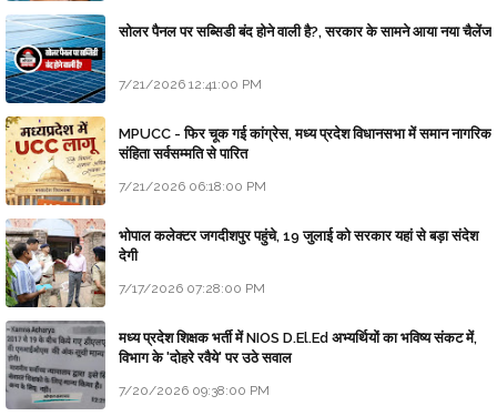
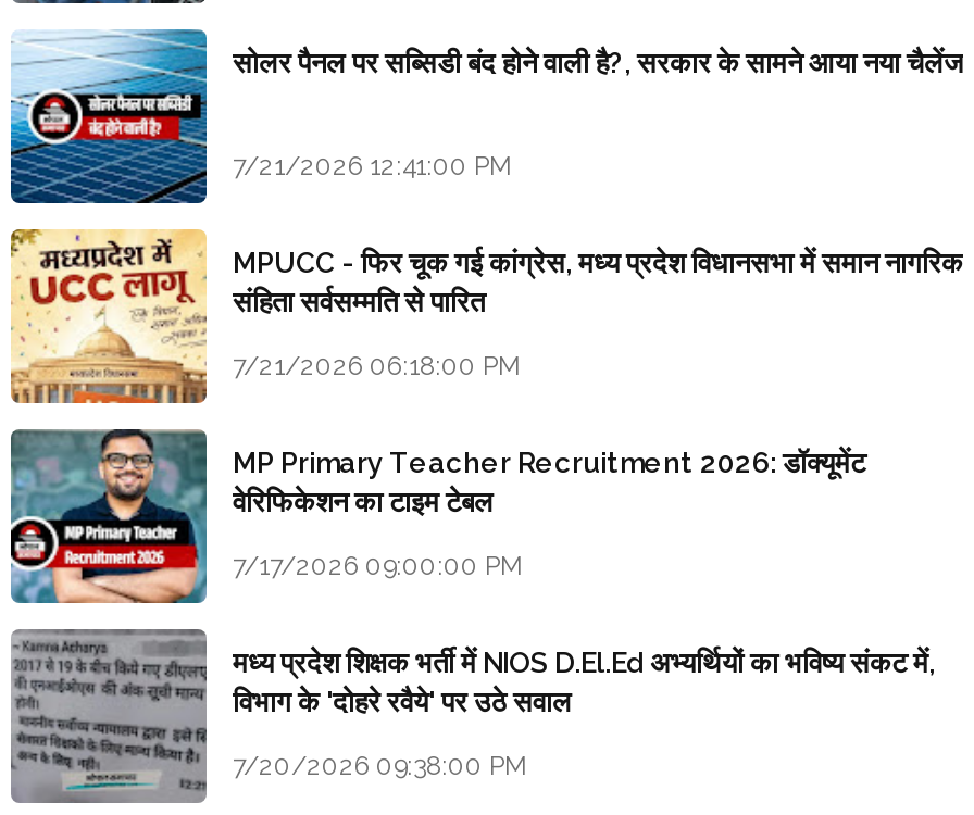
- [image]
- भोपाल कलेक्टर जगदीशपुर पहुंचे, 19 जुलाई को सरकार यहां से बड़ा संदेश
- देगी
+ [image]
+ MP Primary Teacher Recruitment 2026: डॉक्यूमेंट
+ वेरिफिकेशन का टाइम टेबल

- 7/17/2026 07:28:00 PM
+ 7/17/2026 09:00:00 PM
